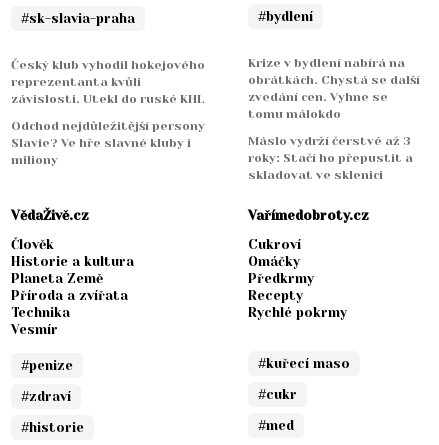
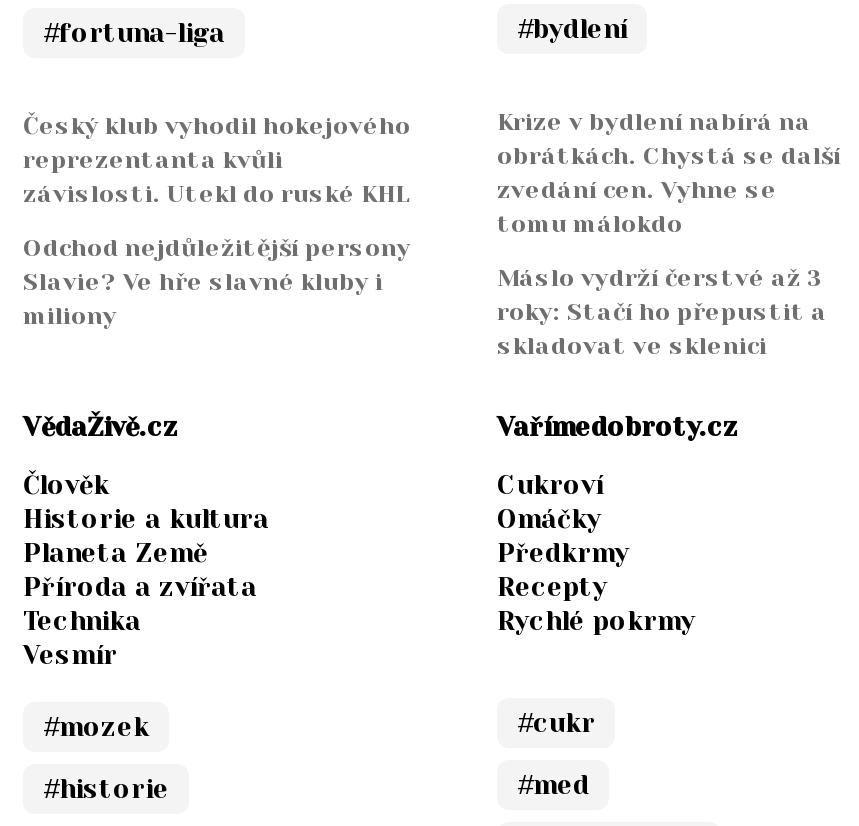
- #sk-slavia-praha
+ #fortuna-liga

- #penize
- #zdraví
+ #mozek

- #kuřecí maso
